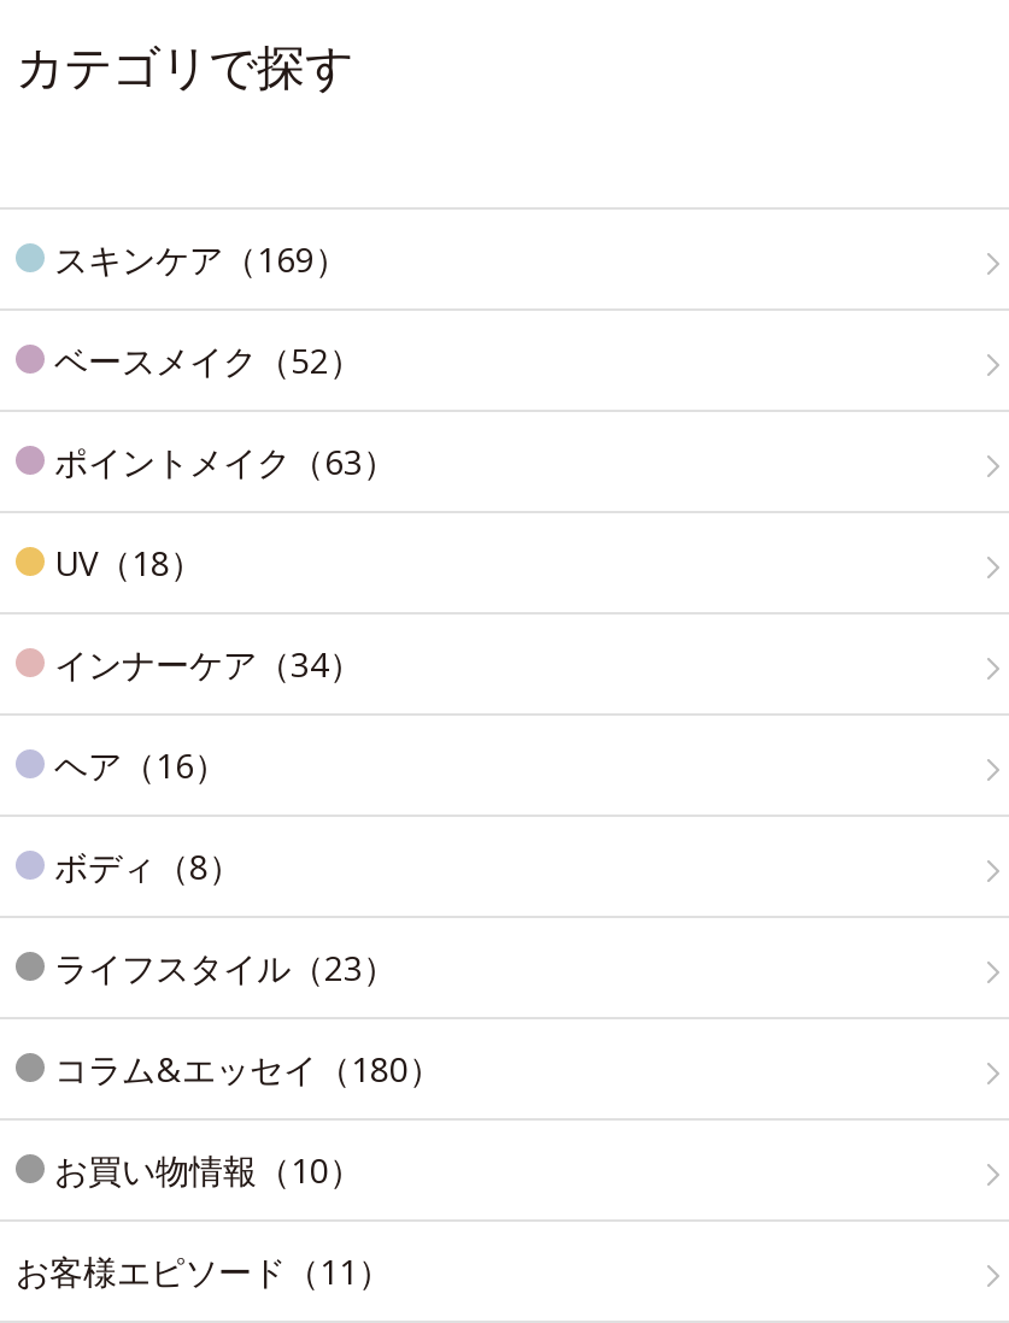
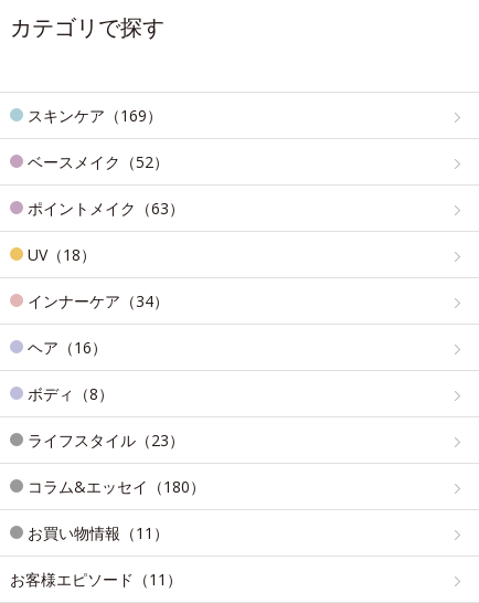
- お買い物情報（10）
+ お買い物情報（11）
